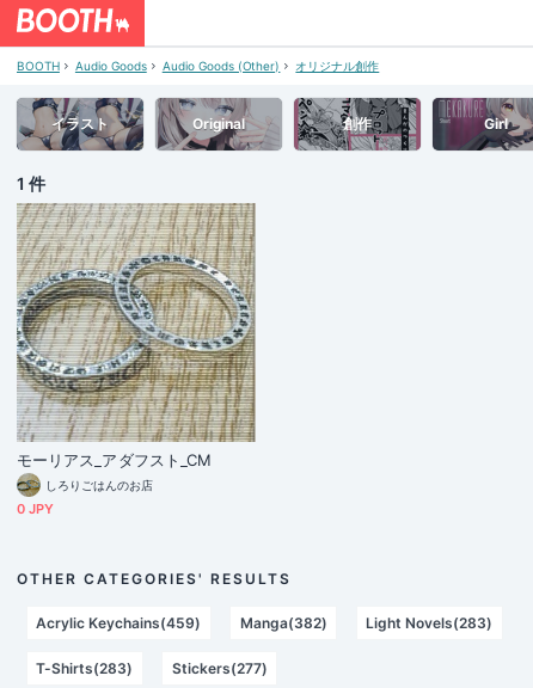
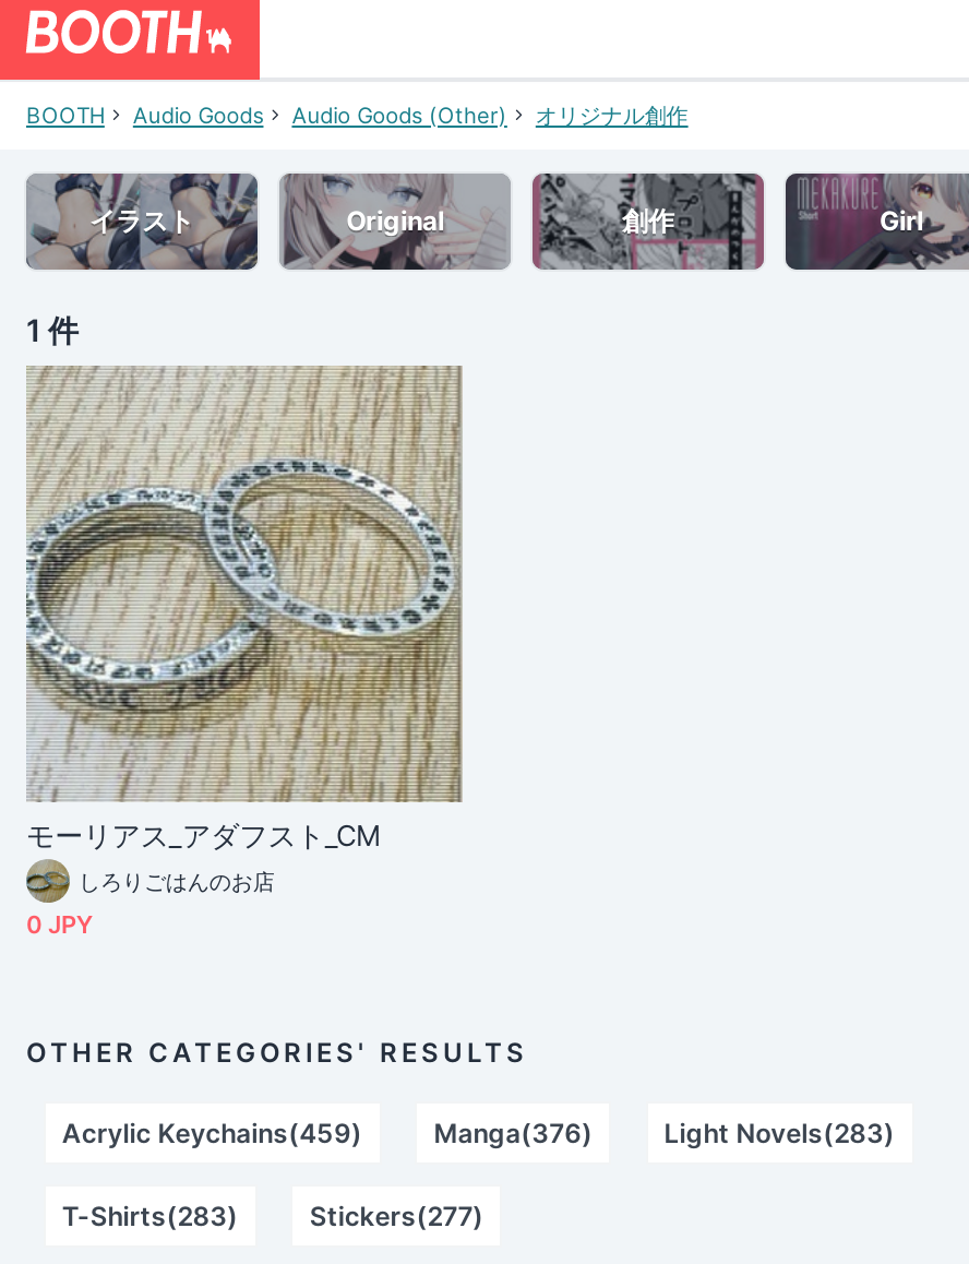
- Manga(382)
+ Manga(376)
